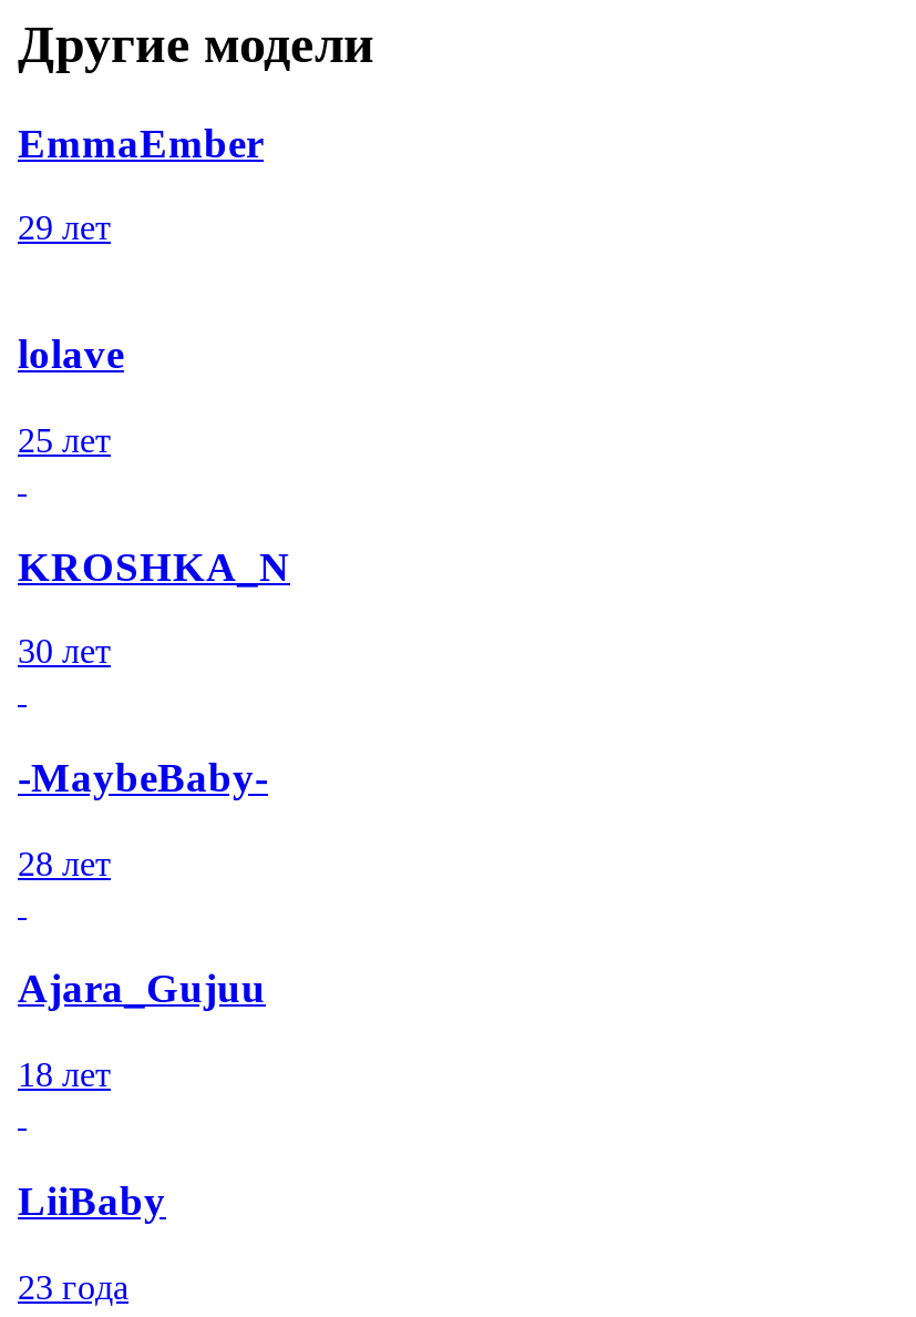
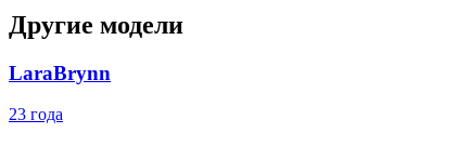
- EmmaEmber
- 29 лет
- lolave
- 25 лет
- KROSHKA_N
- 30 лет
- -MaybeBaby-
- 28 лет
- Ajara_Gujuu
- 18 лет
- LiiBaby
+ LaraBrynn
